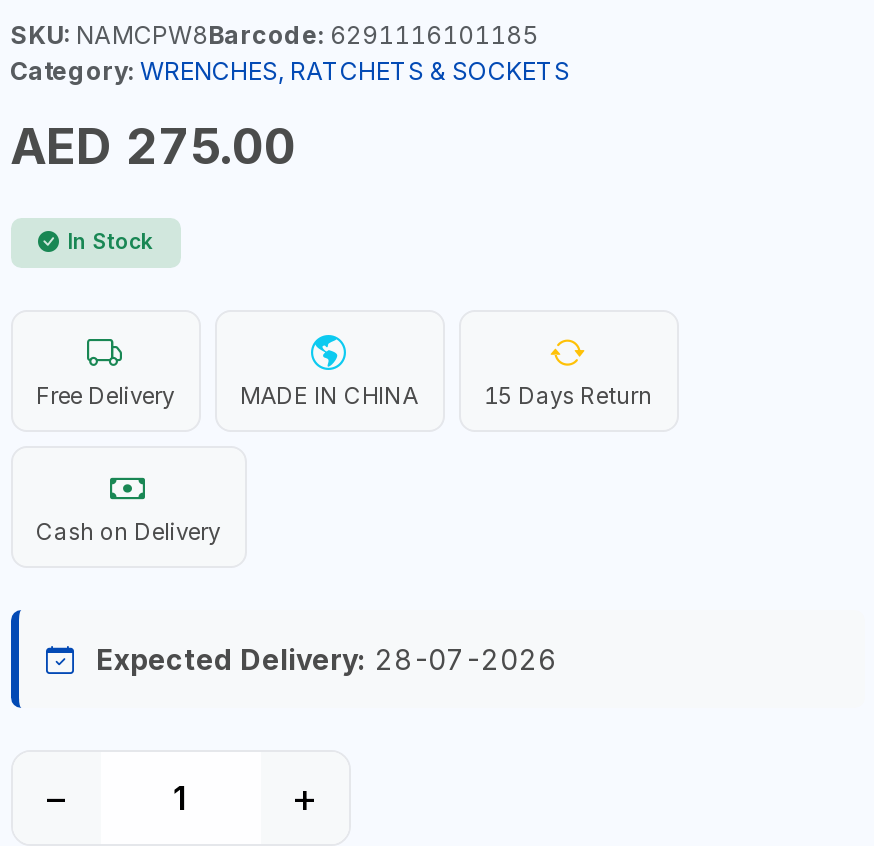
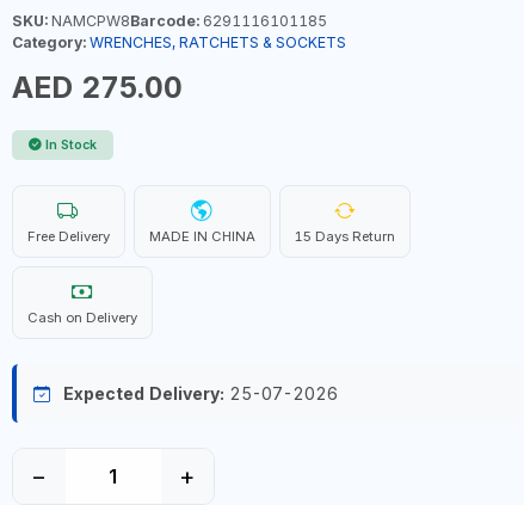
- Expected Delivery: 28-07-2026
+ Expected Delivery: 25-07-2026
